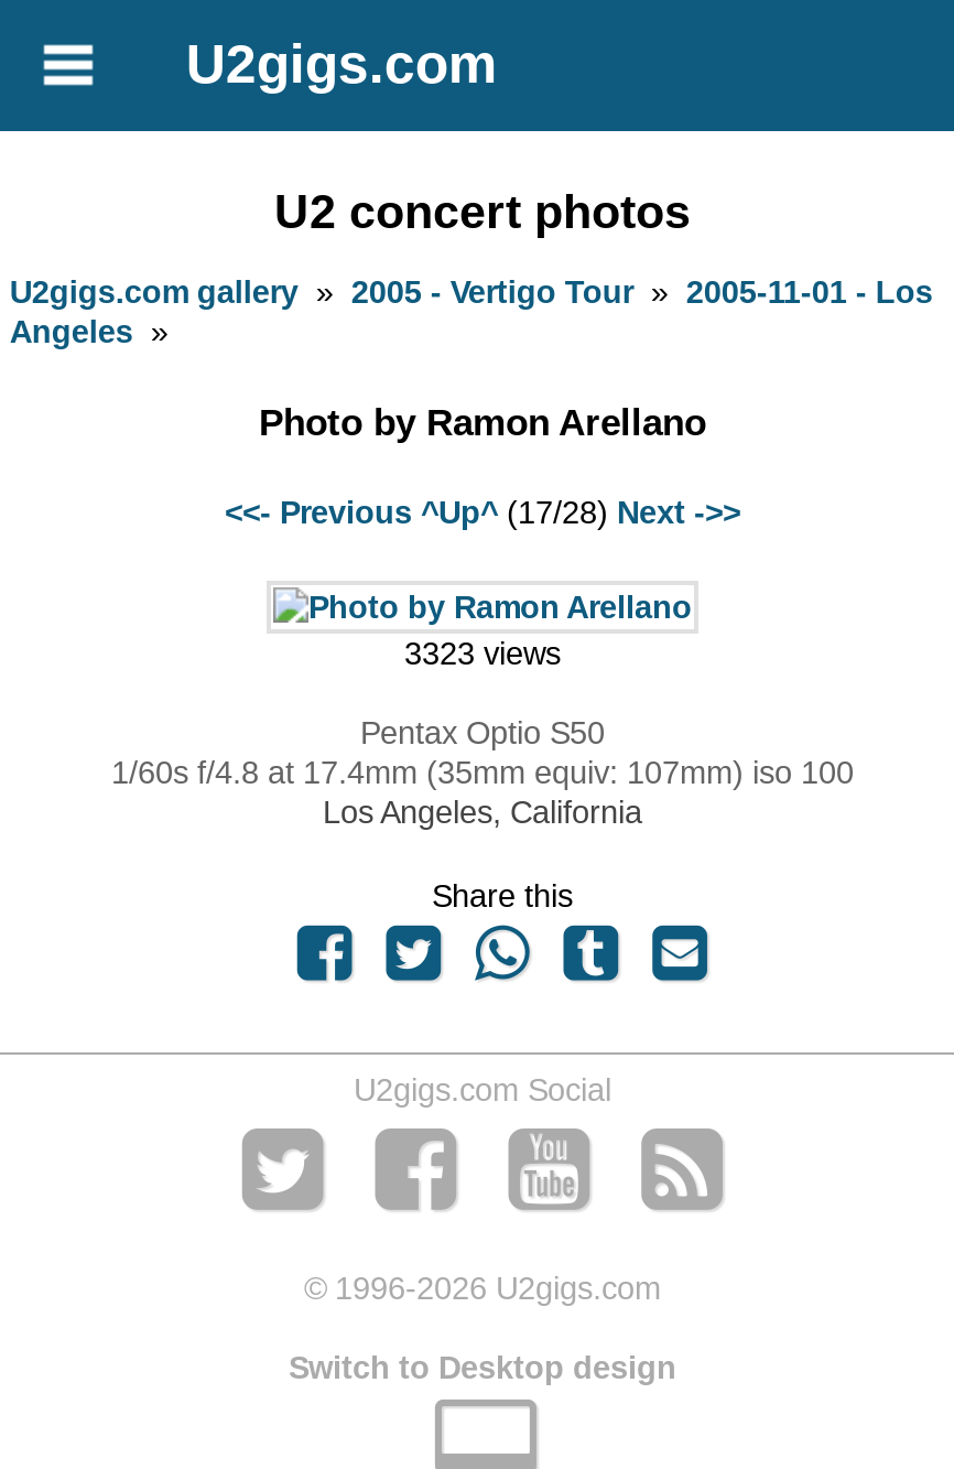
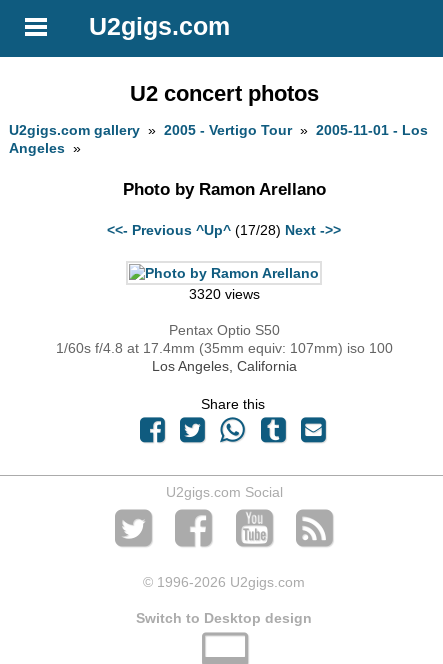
- 3323 views
+ 3320 views
